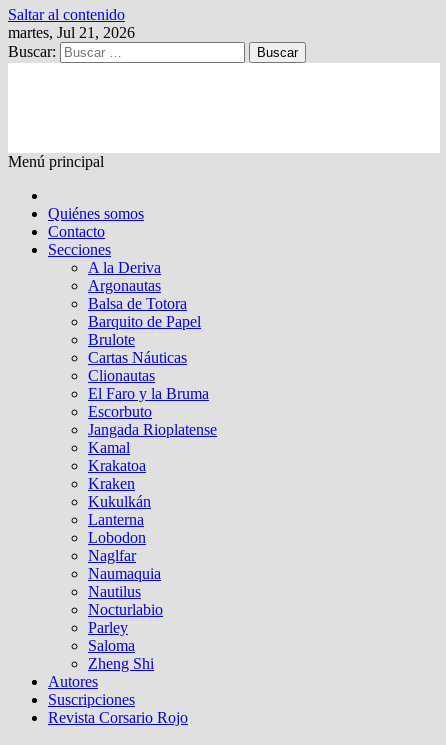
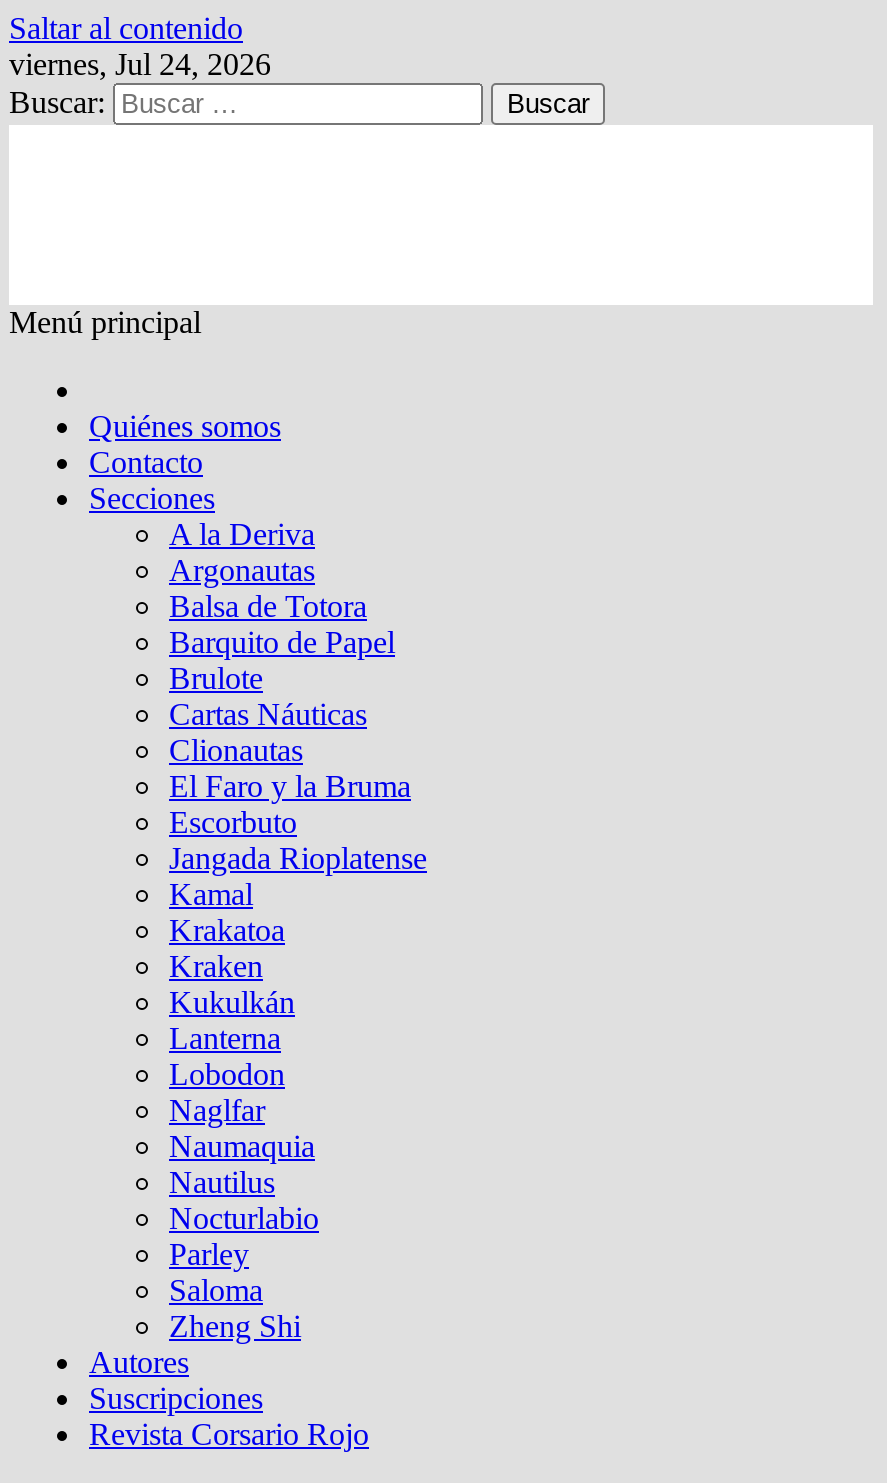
- martes, Jul 21, 2026
+ viernes, Jul 24, 2026
